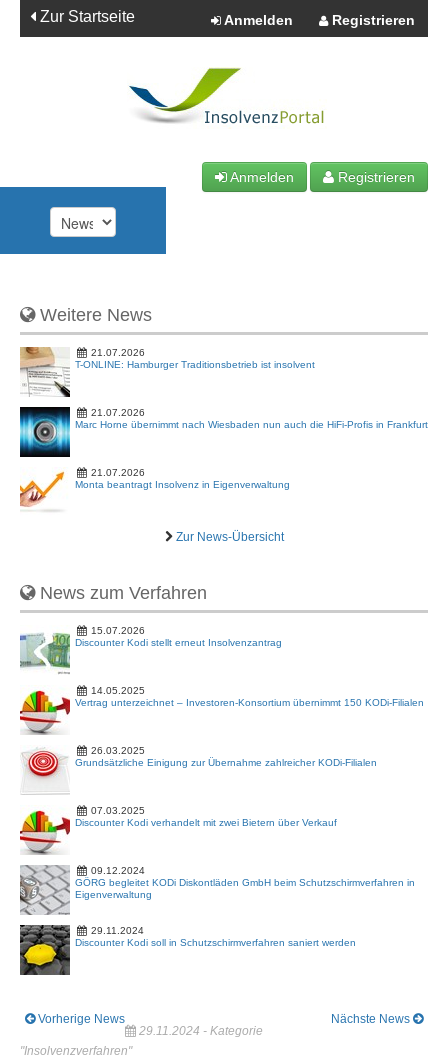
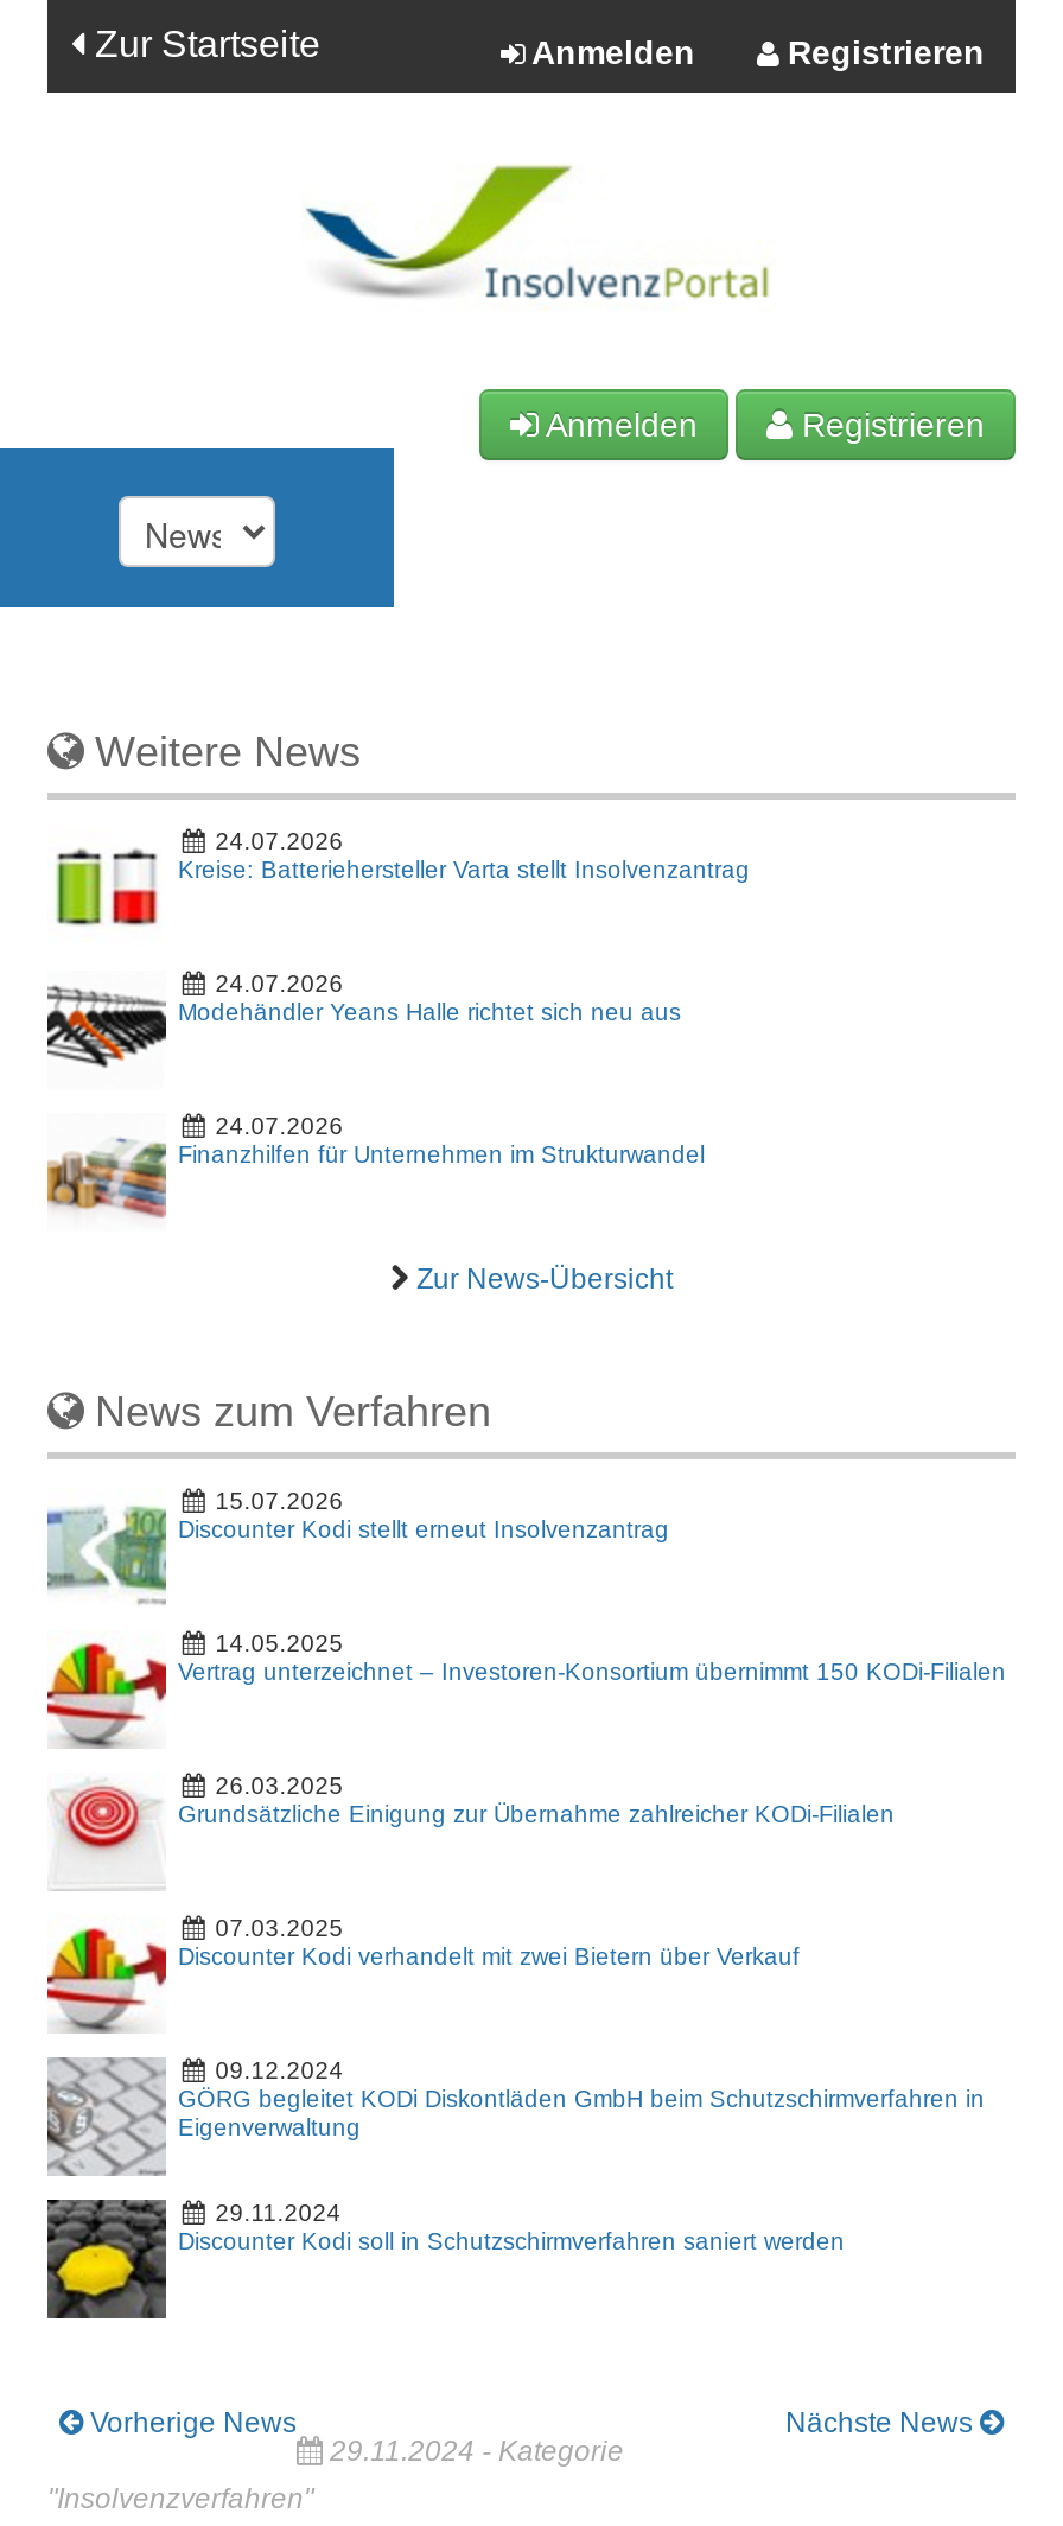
- [image]
- 21.07.2026
- T-ONLINE: Hamburger Traditionsbetrieb ist insolvent
+ [image]
+ 24.07.2026
+ Kreise: Batteriehersteller Varta stellt Insolvenzantrag

- [image]
- 21.07.2026
- Marc Horne übernimmt nach Wiesbaden nun auch die HiFi-Profis in Frankfurt
+ [image]
+ 24.07.2026
+ Modehändler Yeans Halle richtet sich neu aus

- [image]
- 21.07.2026
- Monta beantragt Insolvenz in Eigenverwaltung
+ [image]
+ 24.07.2026
+ Finanzhilfen für Unternehmen im Strukturwandel
